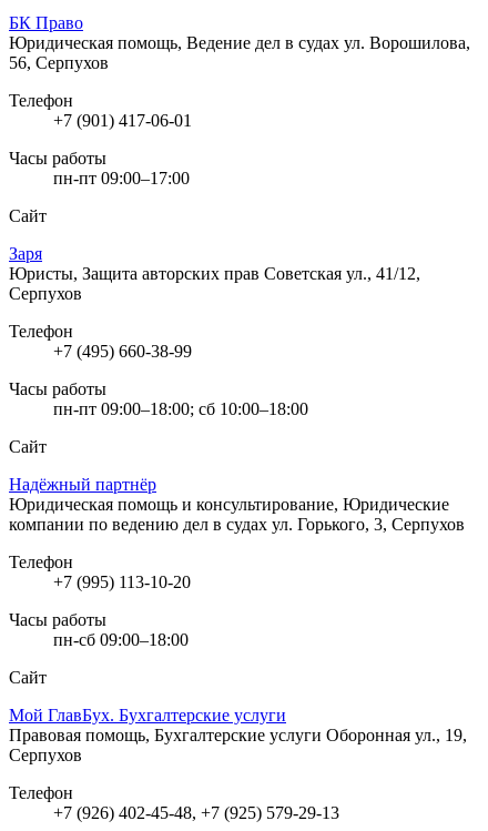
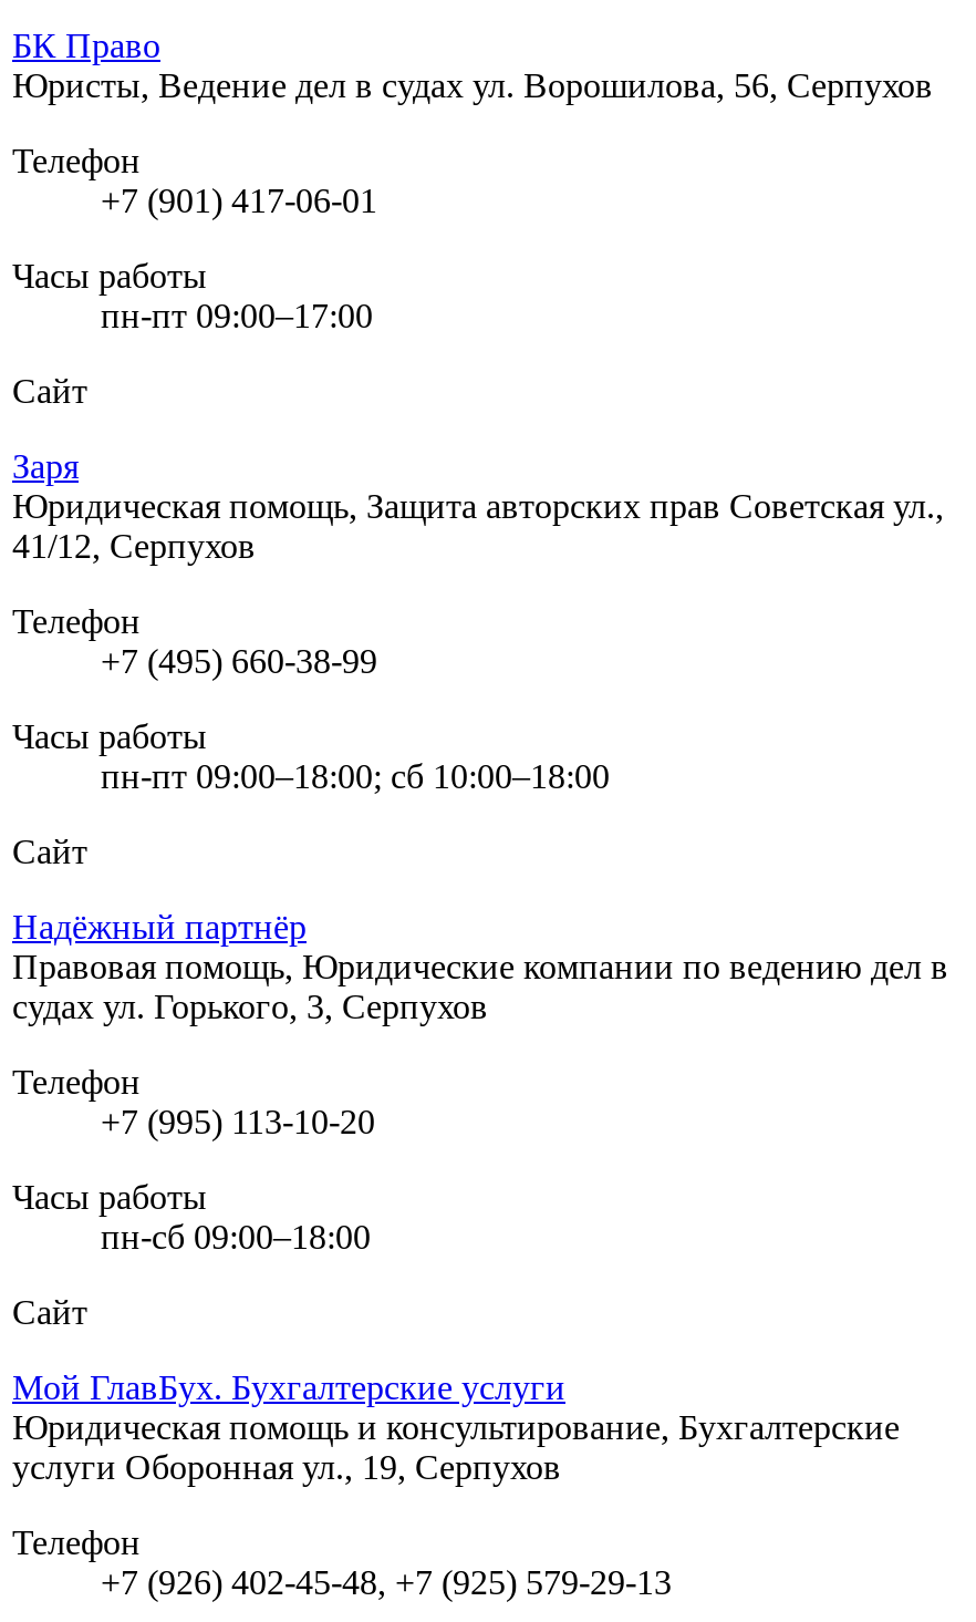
- Юридическая помощь, Ведение дел в судах ул. Ворошилова,
- 56, Серпухов
+ Юристы, Ведение дел в судах ул. Ворошилова, 56, Серпухов

- Юристы, Защита авторских прав Советская ул., 41/12,
- Серпухов
+ Юридическая помощь, Защита авторских прав Советская ул.,
+ 41/12, Серпухов

- Юридическая помощь и консультирование, Юридические
- компании по ведению дел в судах ул. Горького, 3, Серпухов
+ Правовая помощь, Юридические компании по ведению дел в
+ судах ул. Горького, 3, Серпухов

- Правовая помощь, Бухгалтерские услуги Оборонная ул., 19,
- Серпухов
+ Юридическая помощь и консультирование, Бухгалтерские
+ услуги Оборонная ул., 19, Серпухов
